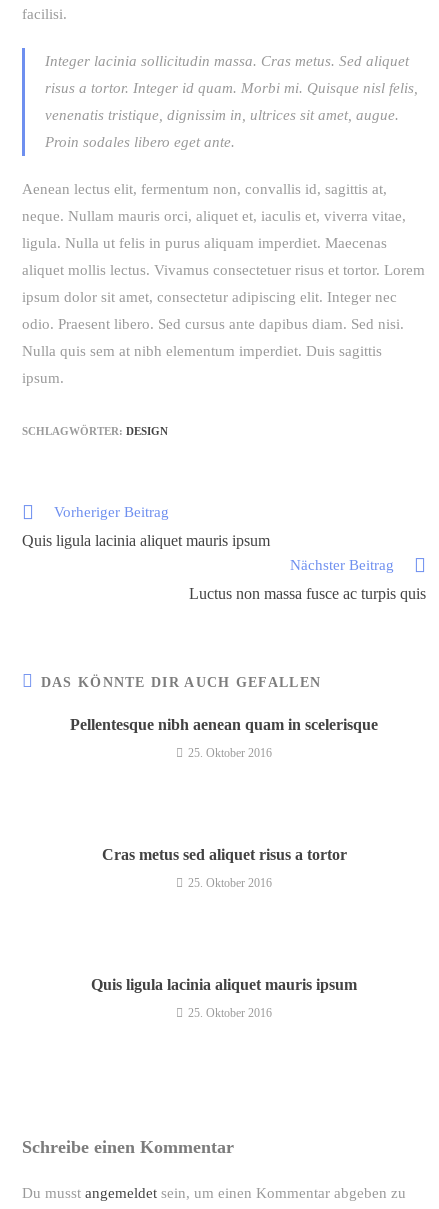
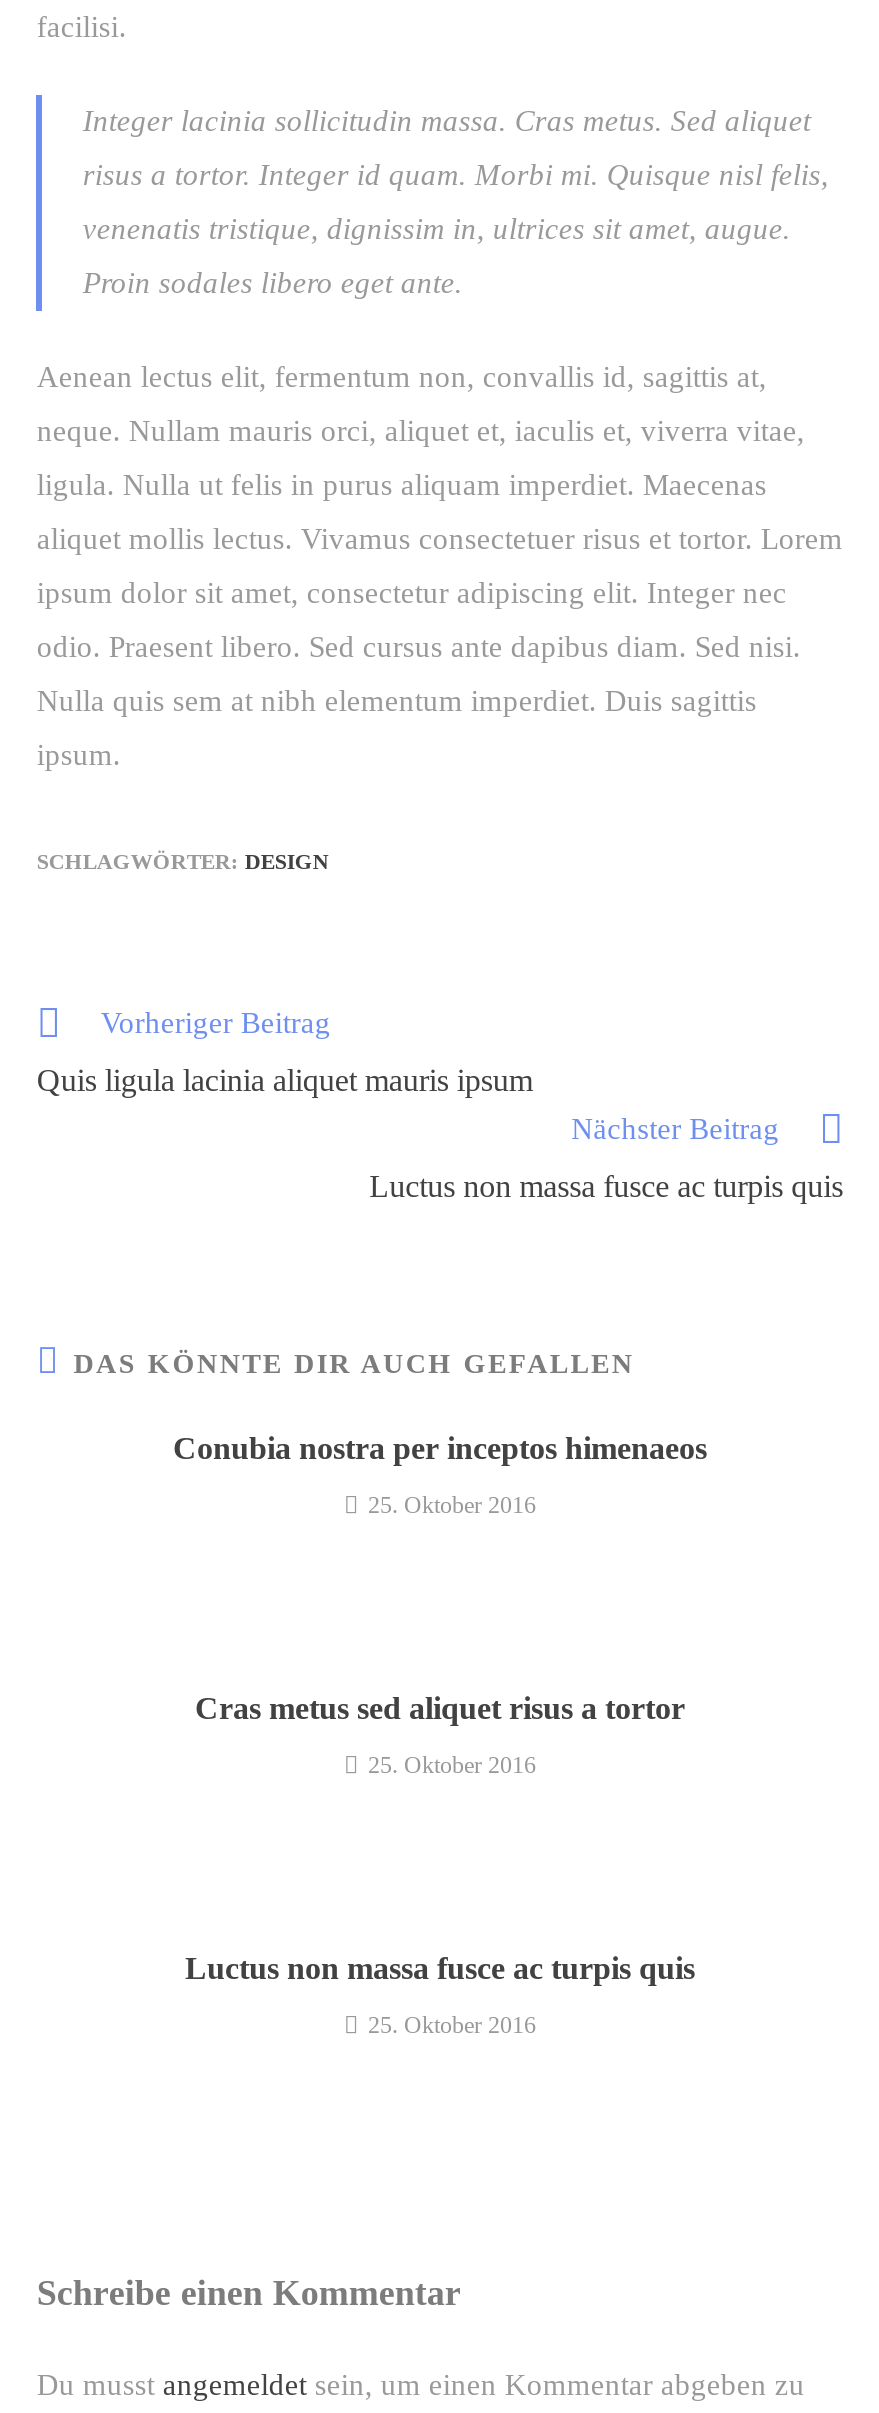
- Pellentesque nibh aenean quam in scelerisque
+ Conubia nostra per inceptos himenaeos

- Quis ligula lacinia aliquet mauris ipsum
+ Luctus non massa fusce ac turpis quis
